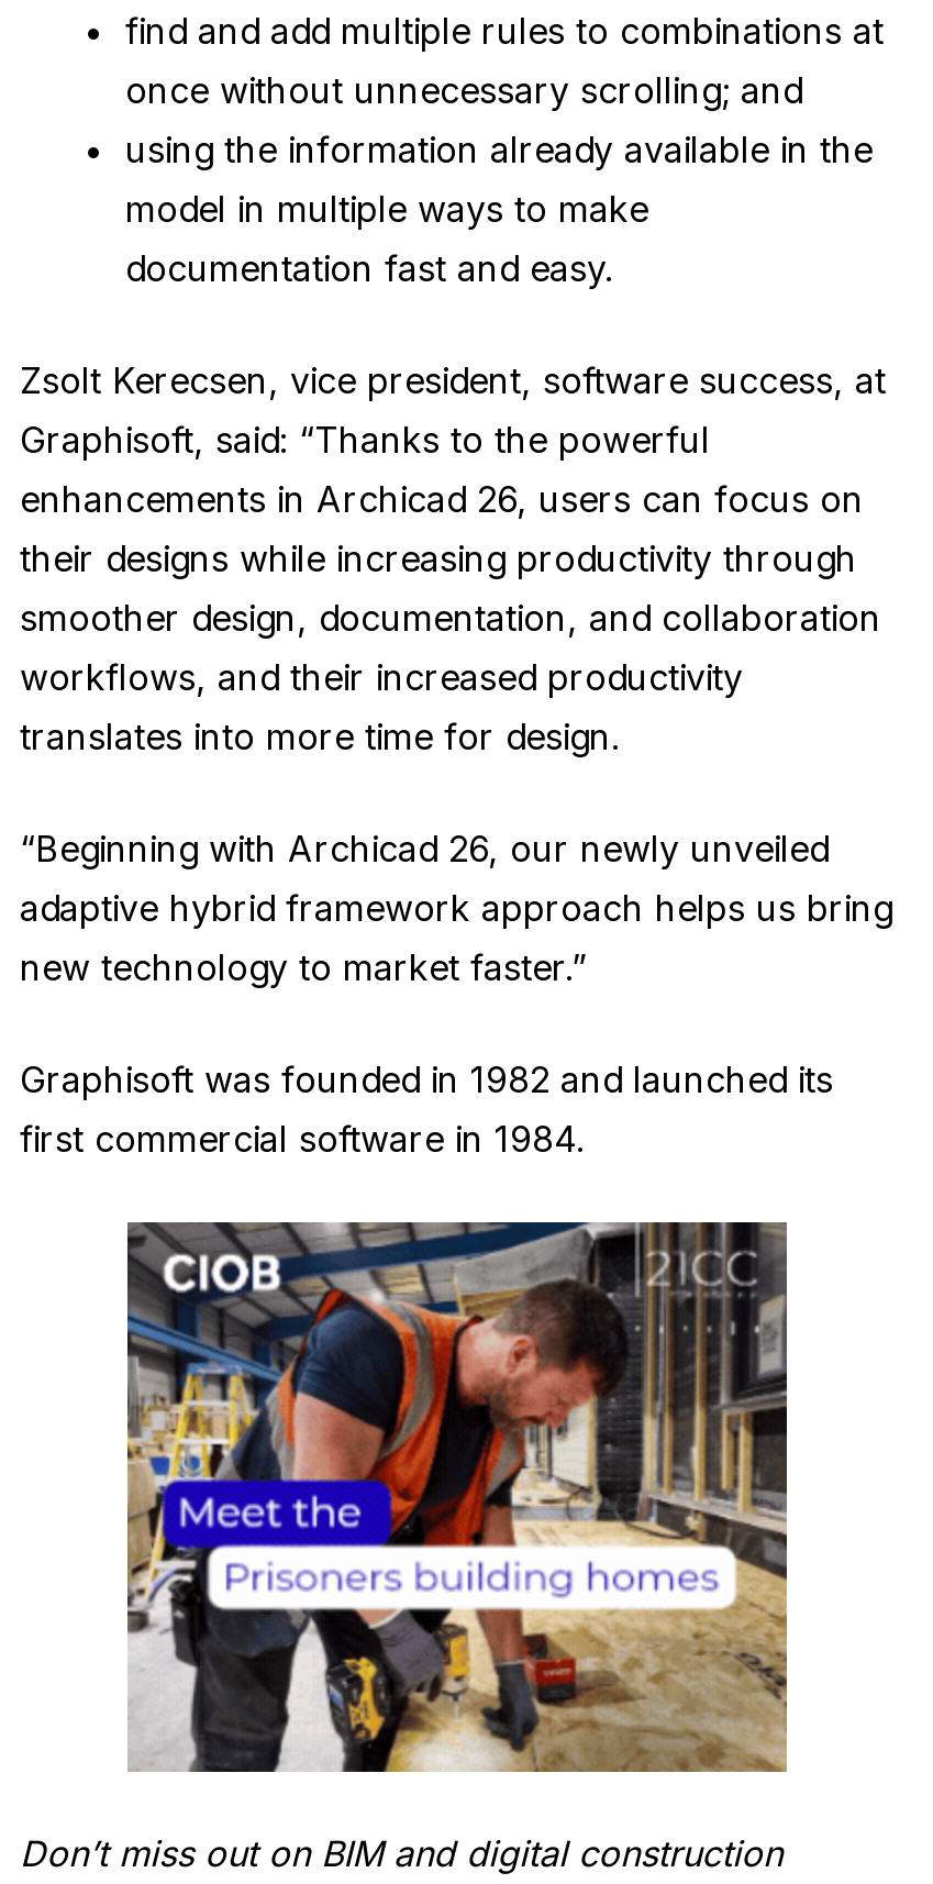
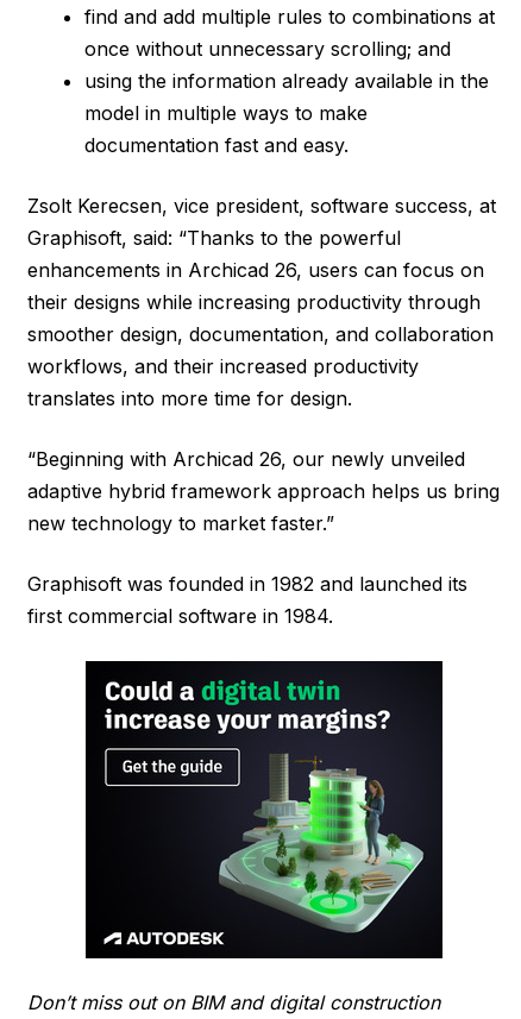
- [image]
+ [image]
